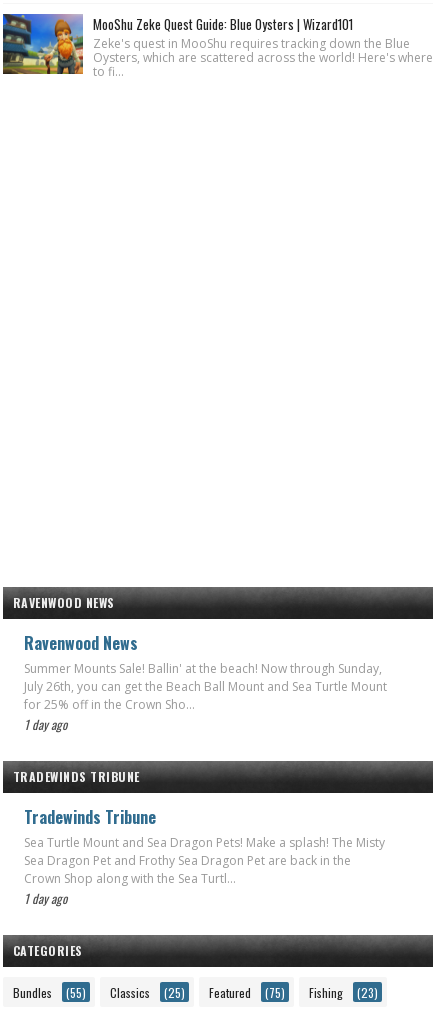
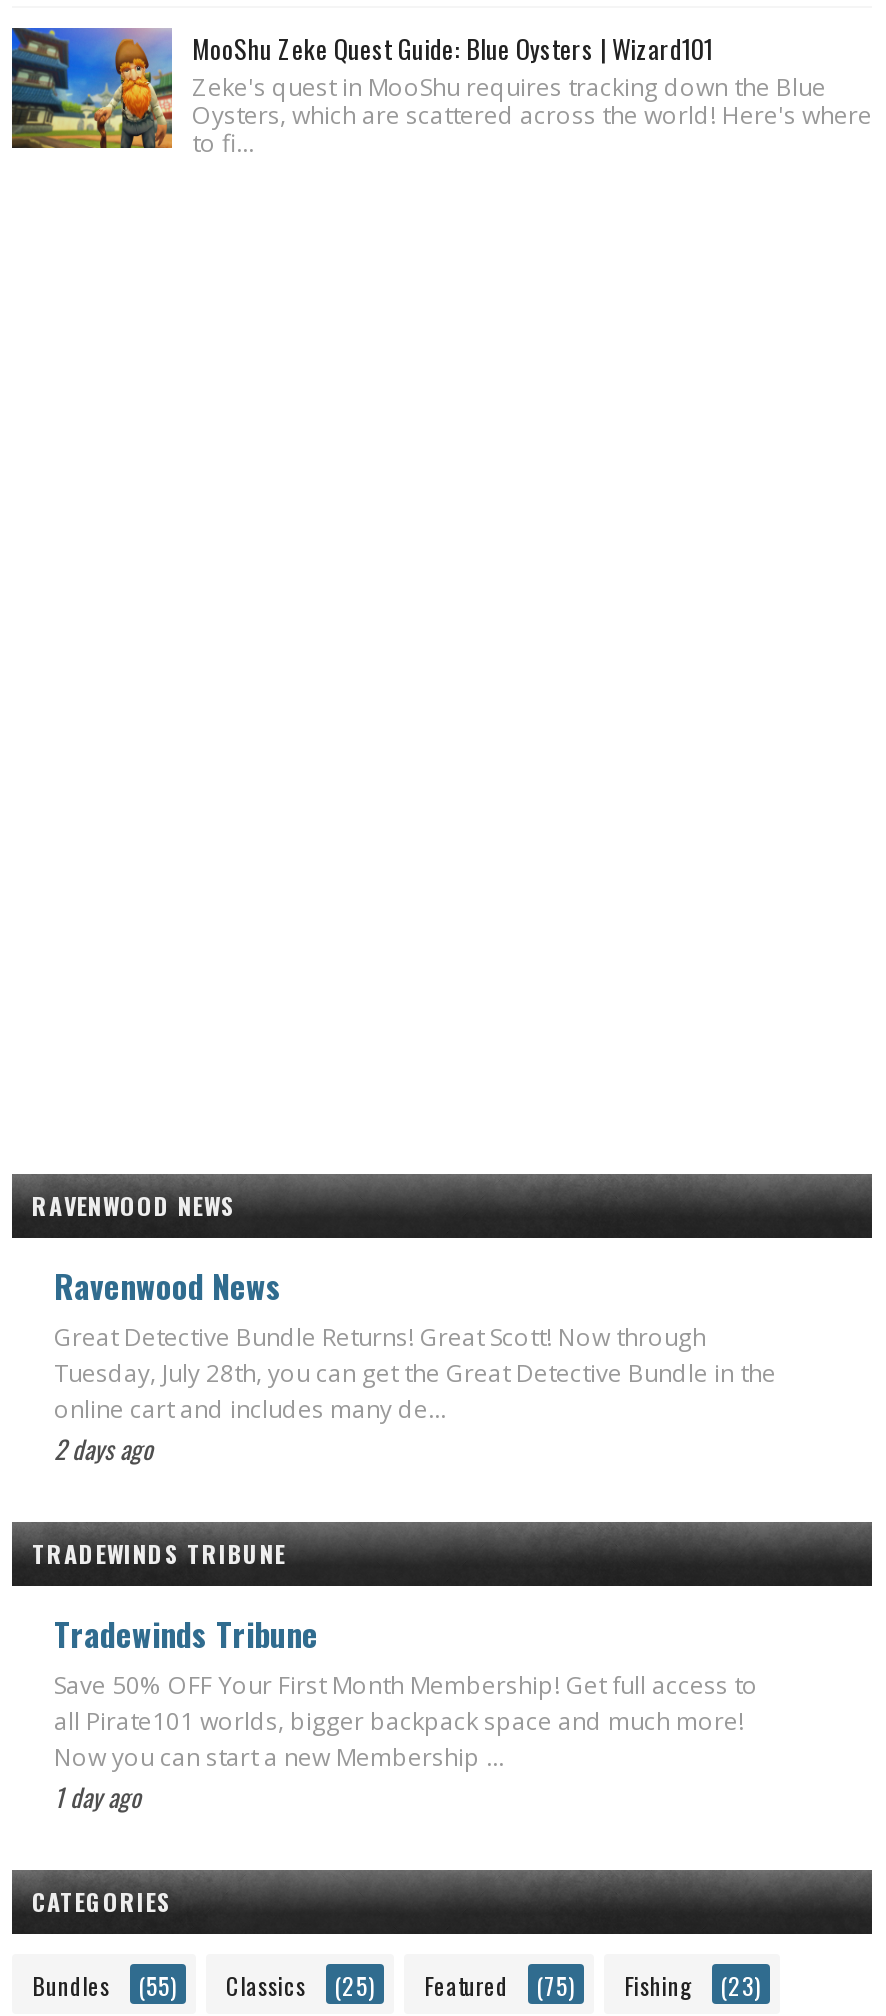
- Summer Mounts Sale! Ballin' at the beach! Now through Sunday,
- July 26th, you can get the Beach Ball Mount and Sea Turtle Mount
- for 25% off in the Crown Sho...
- 1 day ago
+ Great Detective Bundle Returns! Great Scott! Now through
+ Tuesday, July 28th, you can get the Great Detective Bundle in the
+ online cart and includes many de...
+ 2 days ago

- Sea Turtle Mount and Sea Dragon Pets! Make a splash! The Misty
- Sea Dragon Pet and Frothy Sea Dragon Pet are back in the
- Crown Shop along with the Sea Turtl...
+ Save 50% OFF Your First Month Membership! Get full access to
+ all Pirate101 worlds, bigger backpack space and much more!
+ Now you can start a new Membership ...
